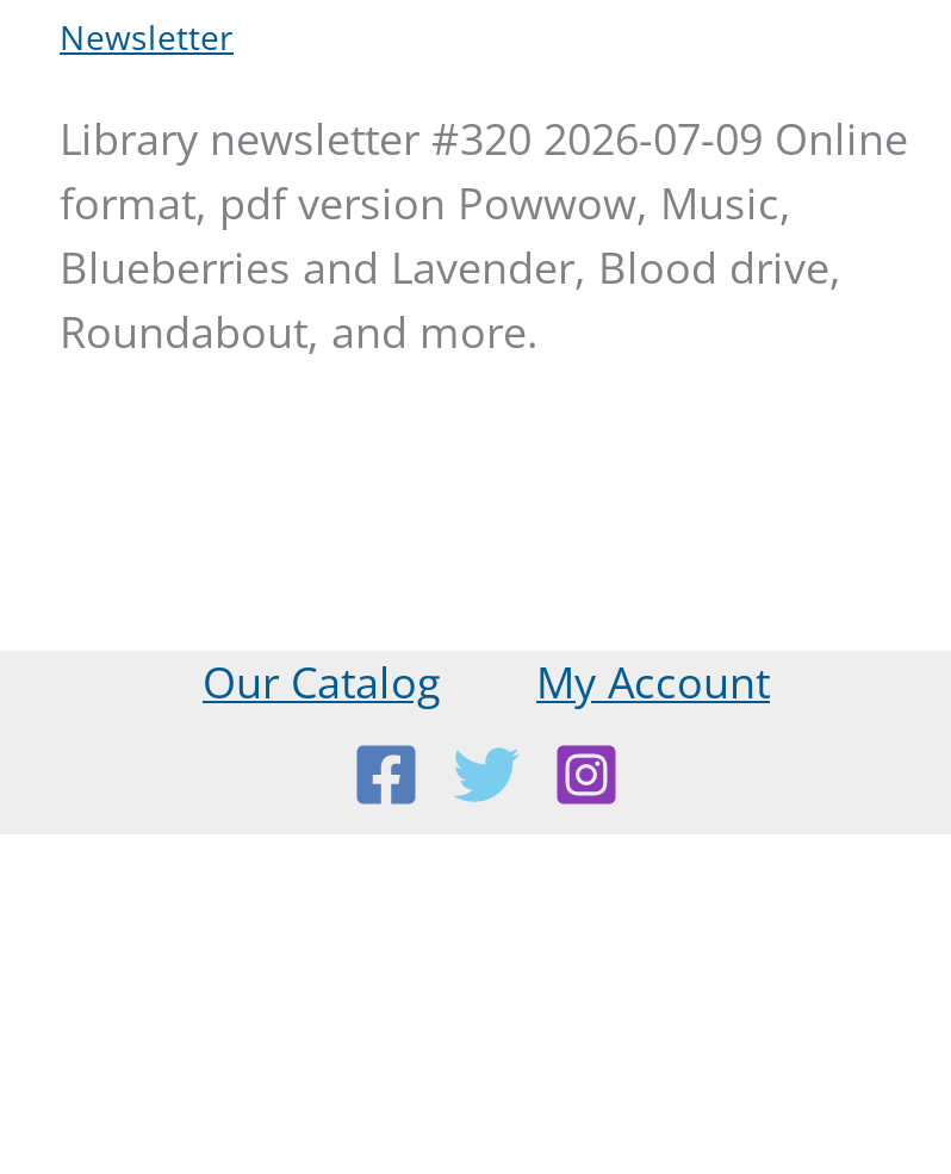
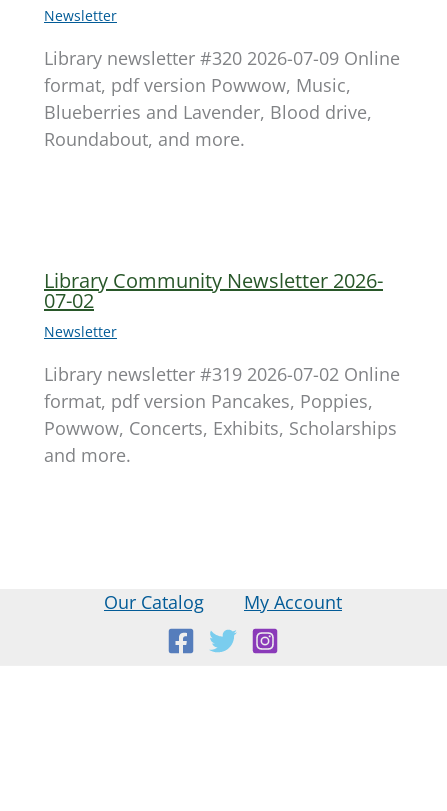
+ Library Community Newsletter 2026-
+ 07-02
+ Newsletter
+ Library newsletter #319 2026-07-02 Online
+ format, pdf version Pancakes, Poppies,
+ Powwow, Concerts, Exhibits, Scholarships
+ and more.
